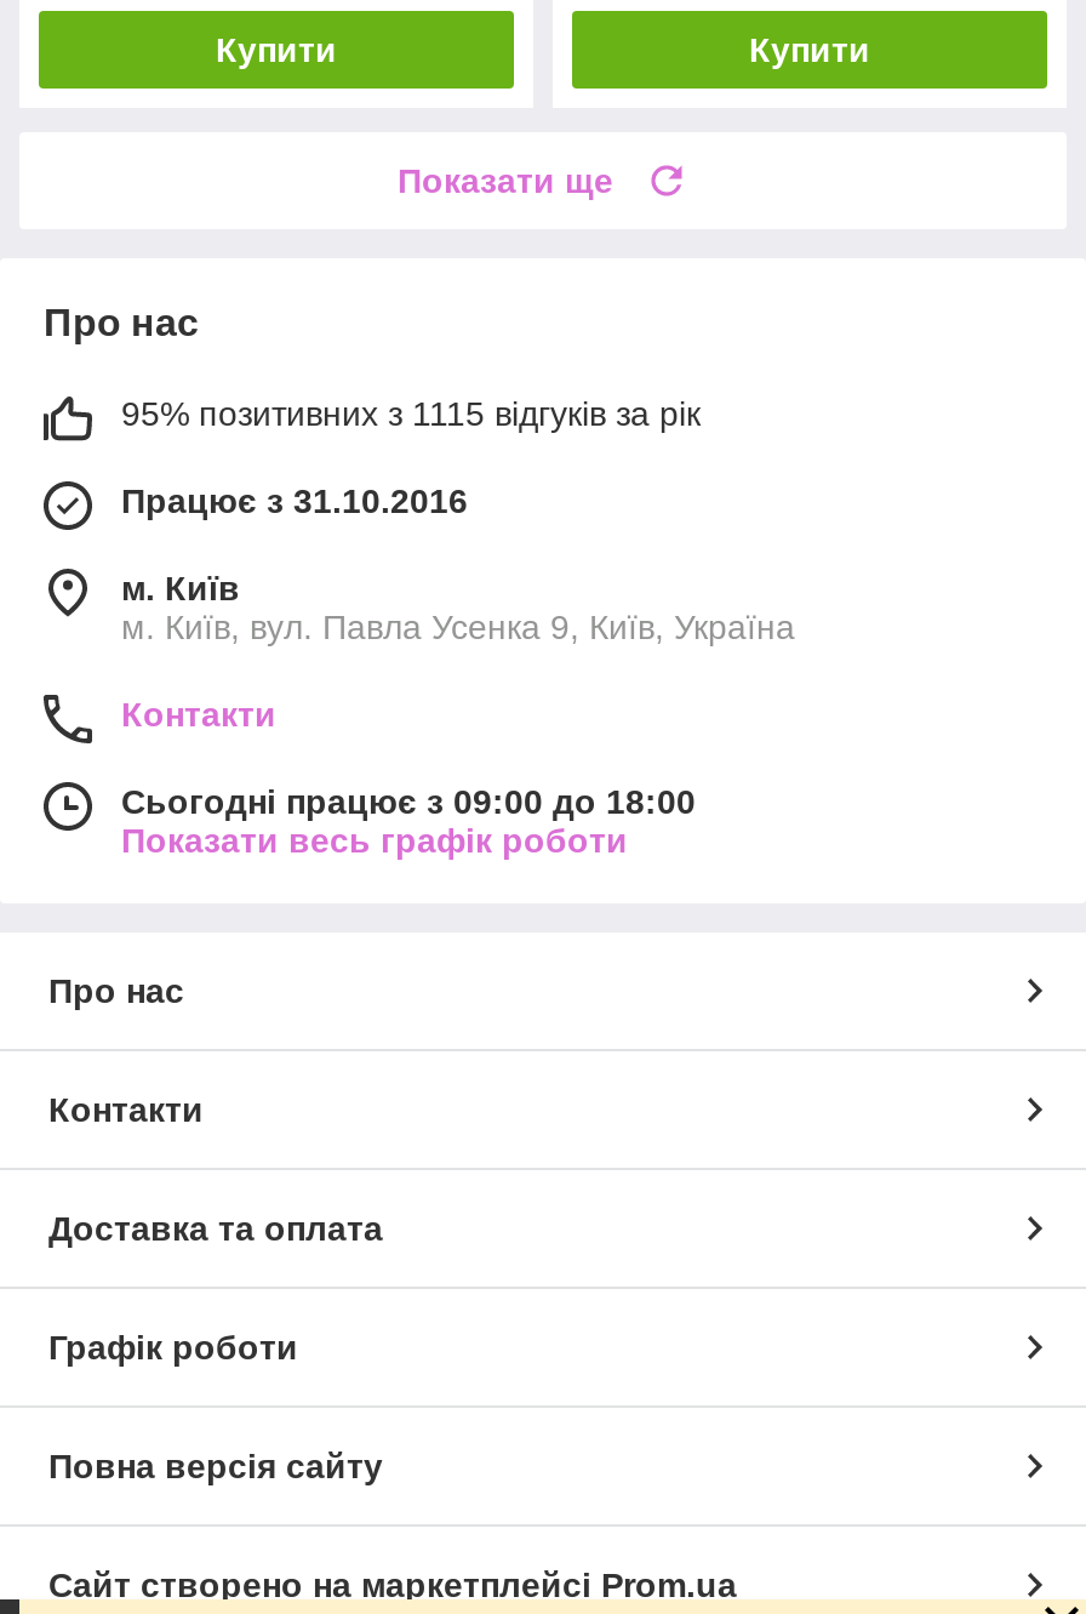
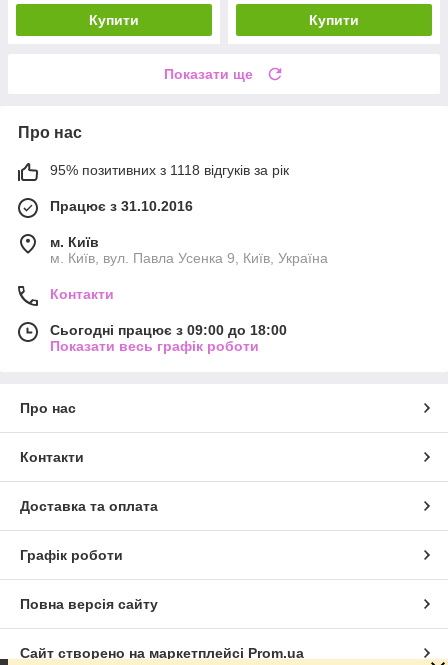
- 95% позитивних з 1115 відгуків за рік
+ 95% позитивних з 1118 відгуків за рік
